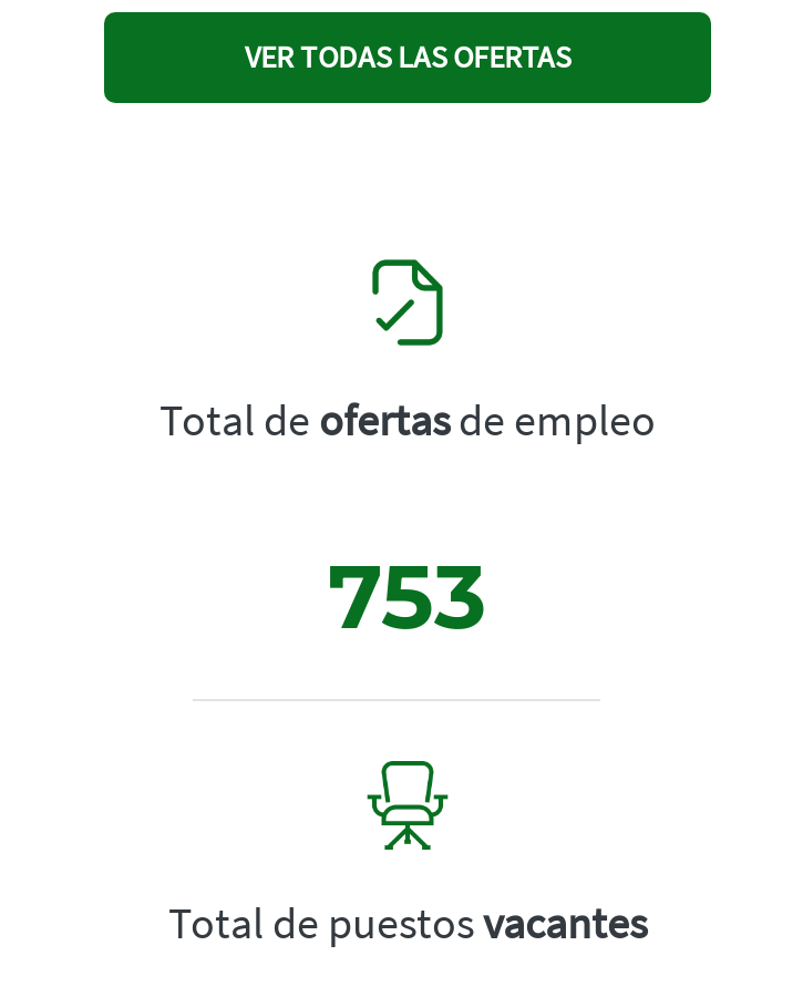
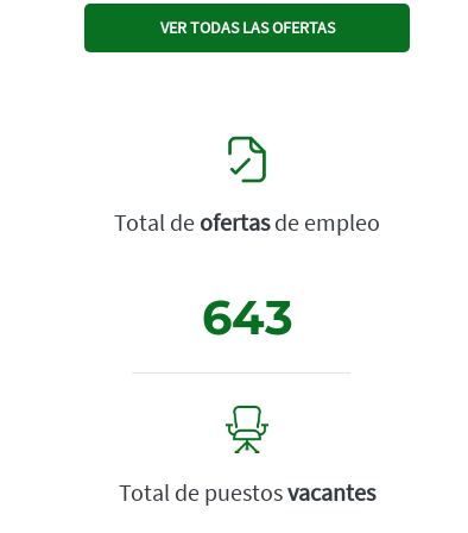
- 753
+ 643
